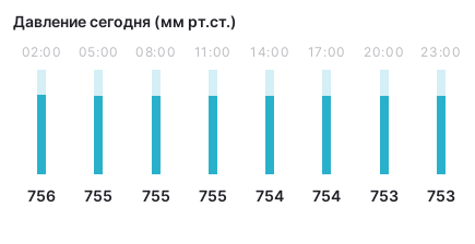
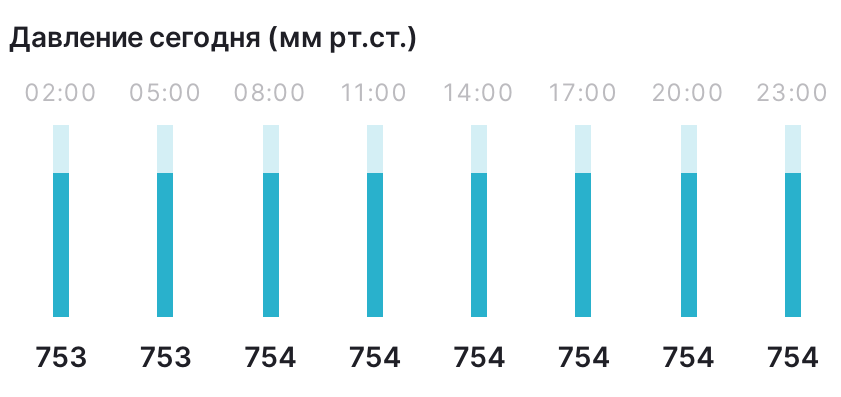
- 756
+ 753

- 755
+ 753

- 755
+ 754

- 755
+ 754

- 753
+ 754

- 753
+ 754
